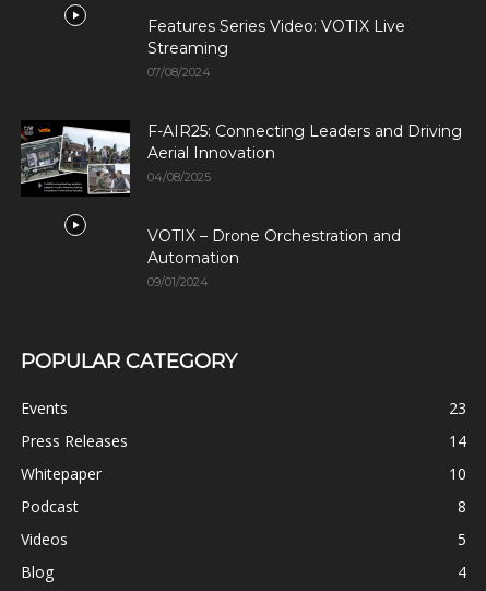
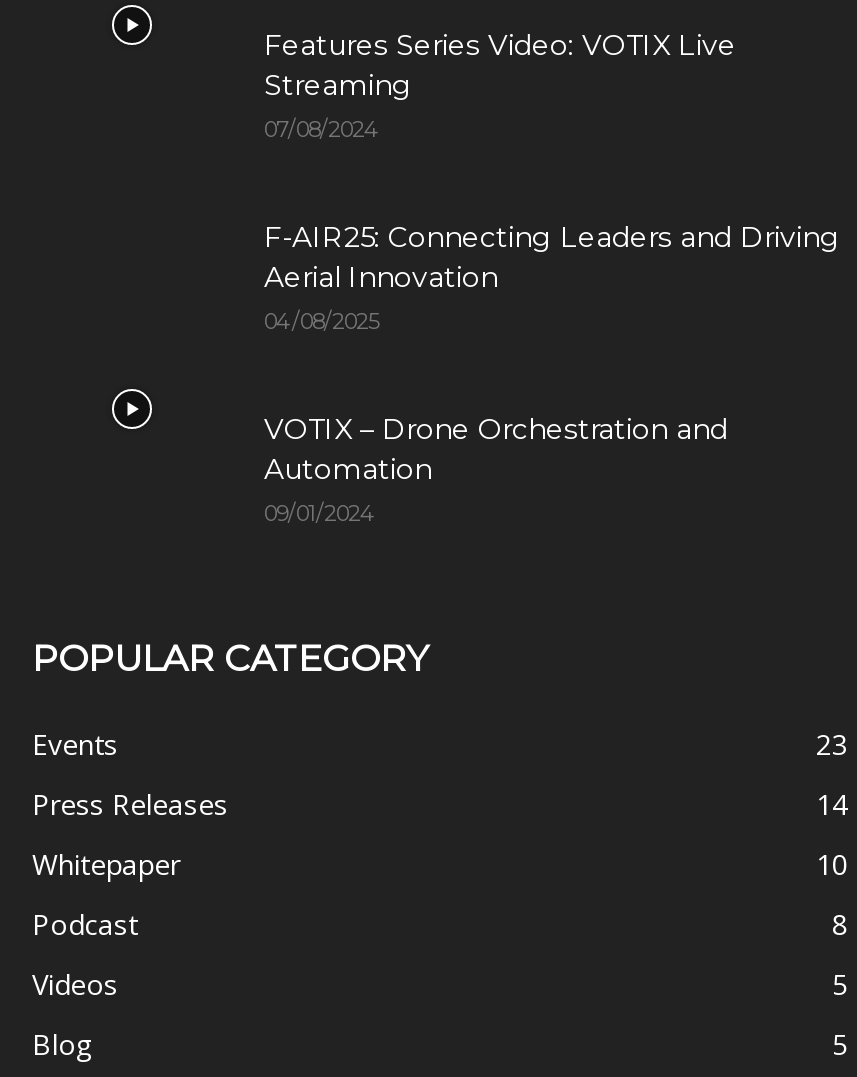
- [image]

- 4
+ 5
